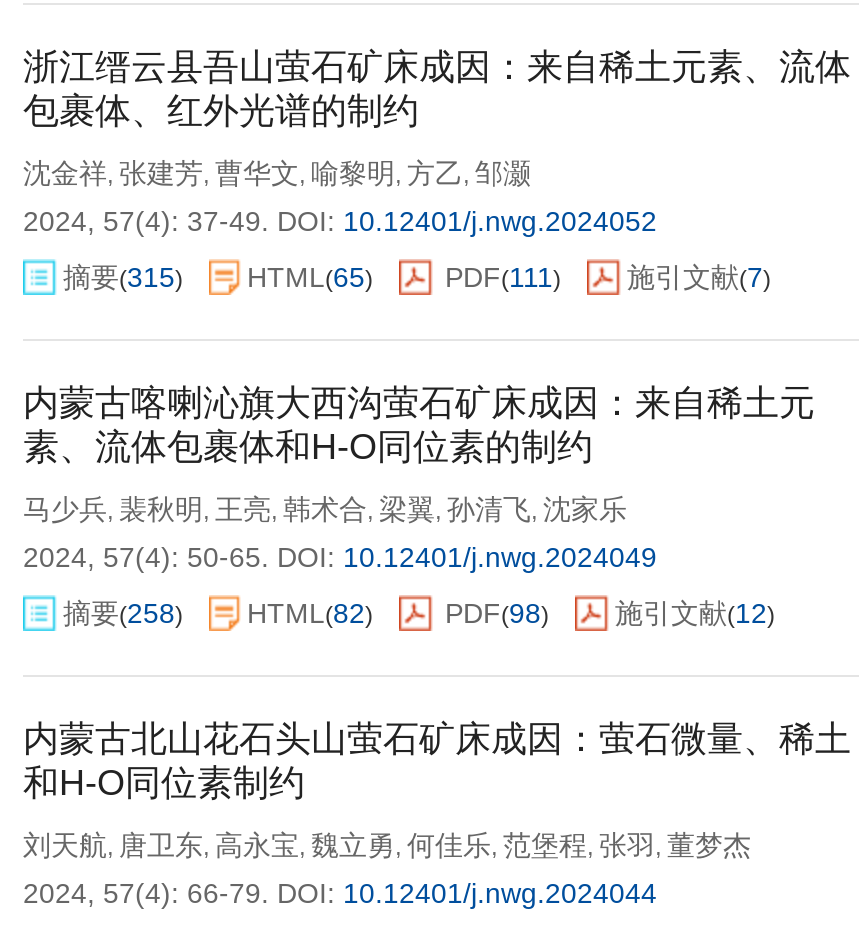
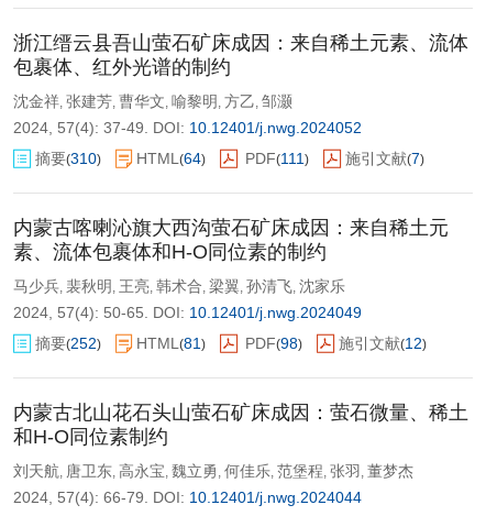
- 摘要(315)
+ 摘要(310)

- HTML(65)
+ HTML(64)

- 摘要(258)
+ 摘要(252)

- HTML(82)
+ HTML(81)
